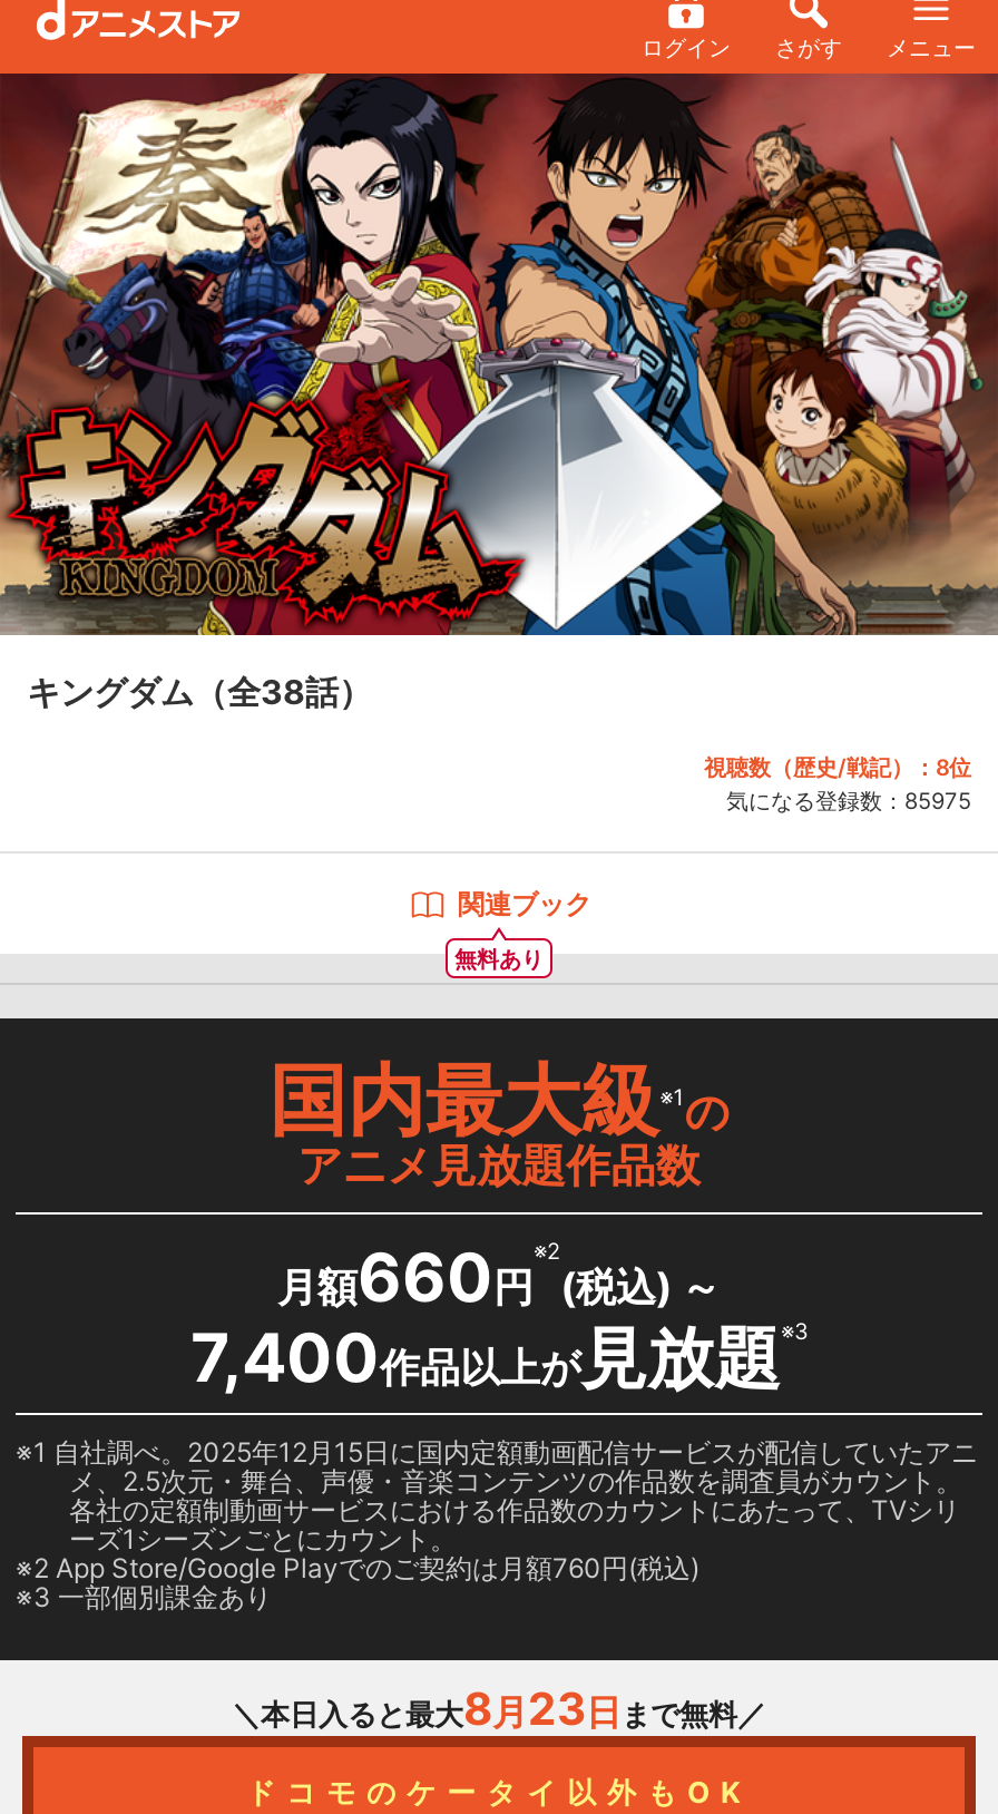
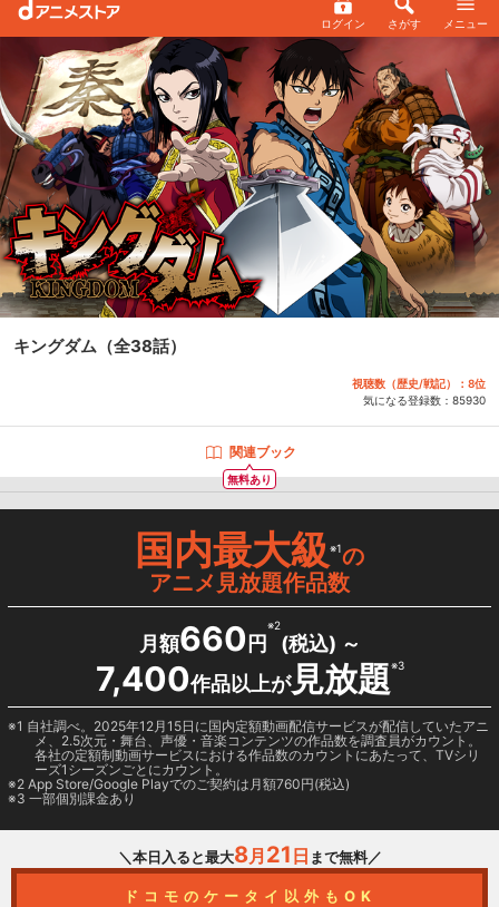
- 気になる登録数：85975
+ 気になる登録数：85930

- ＼本日入ると最大8月23日まで無料／
+ ＼本日入ると最大8月21日まで無料／
